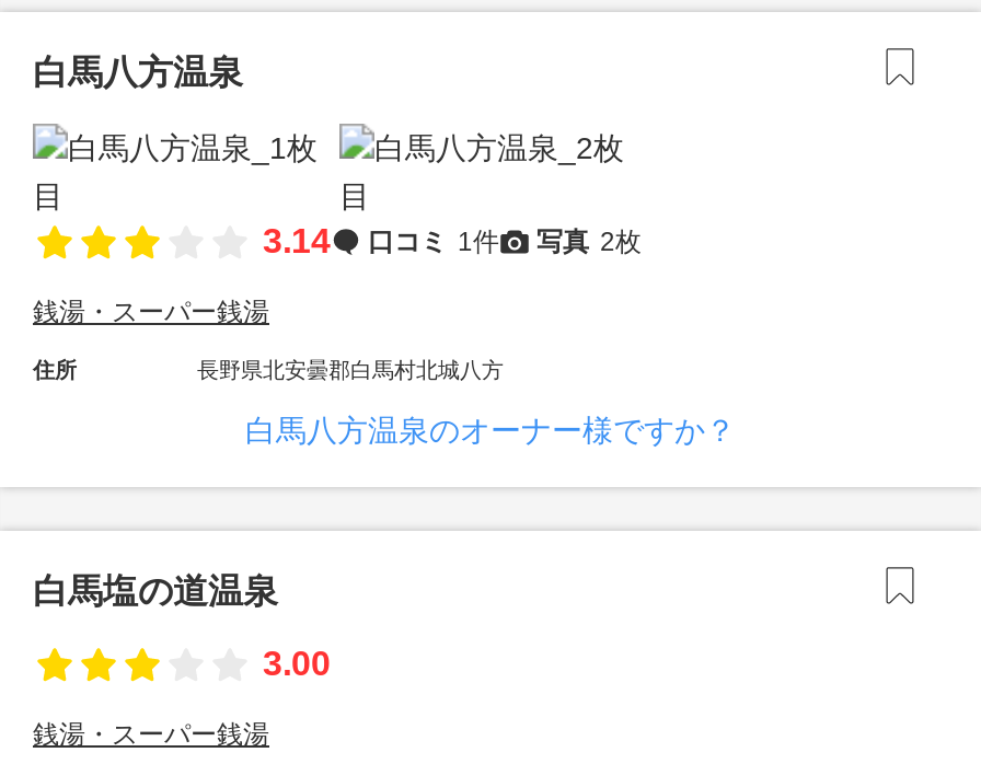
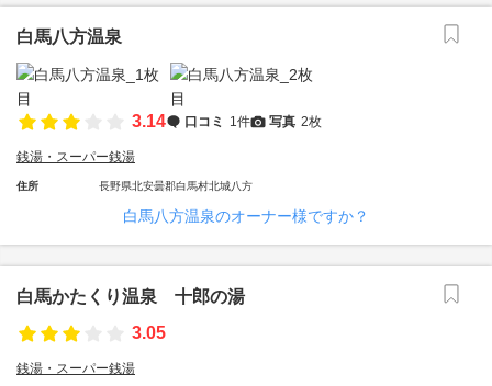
- 白馬塩の道温泉
+ 白馬かたくり温泉 十郎の湯

- 3.00
+ 3.05
